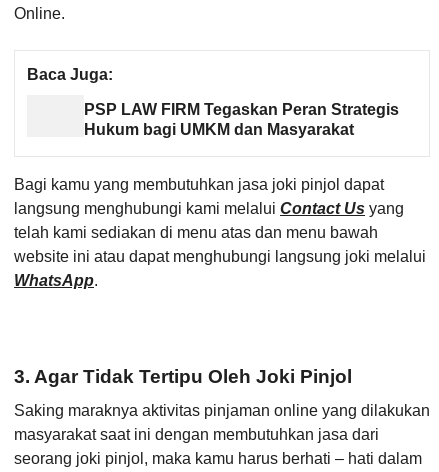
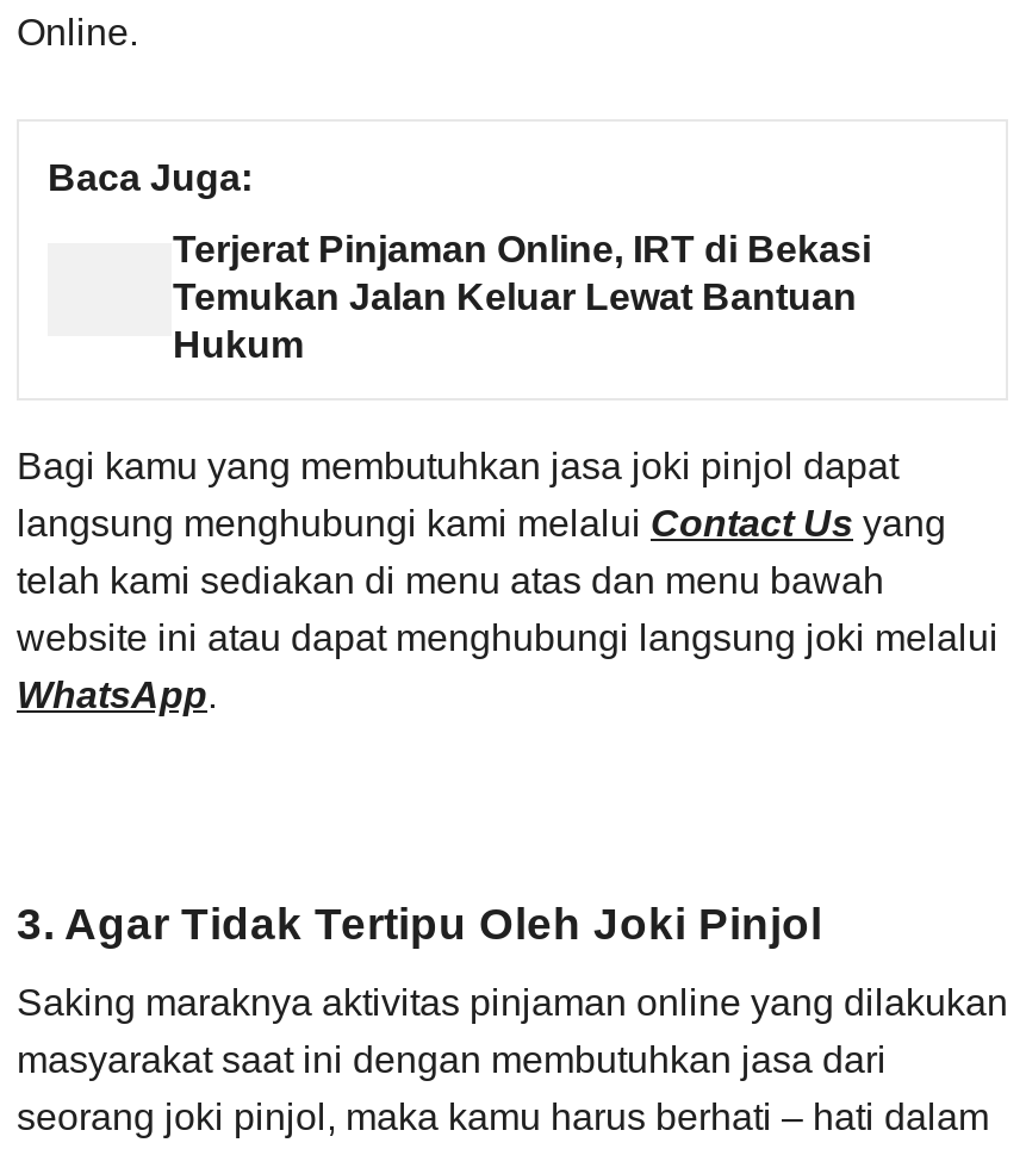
- PSP LAW FIRM Tegaskan Peran Strategis
- Hukum bagi UMKM dan Masyarakat
+ Terjerat Pinjaman Online, IRT di Bekasi
+ Temukan Jalan Keluar Lewat Bantuan
+ Hukum
